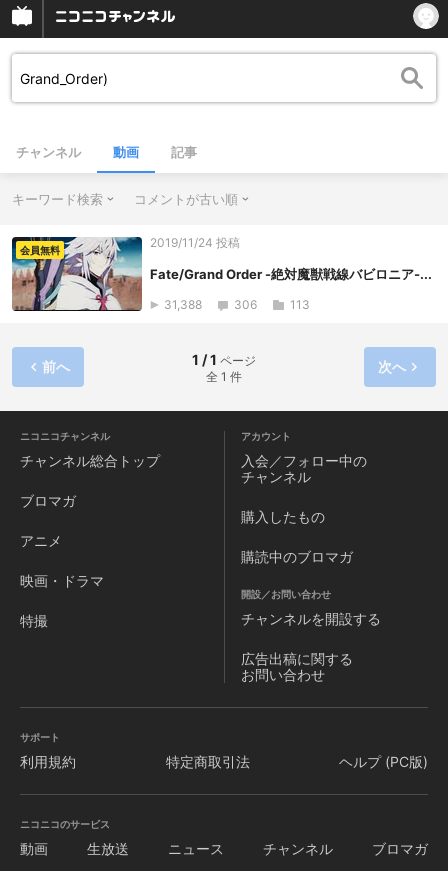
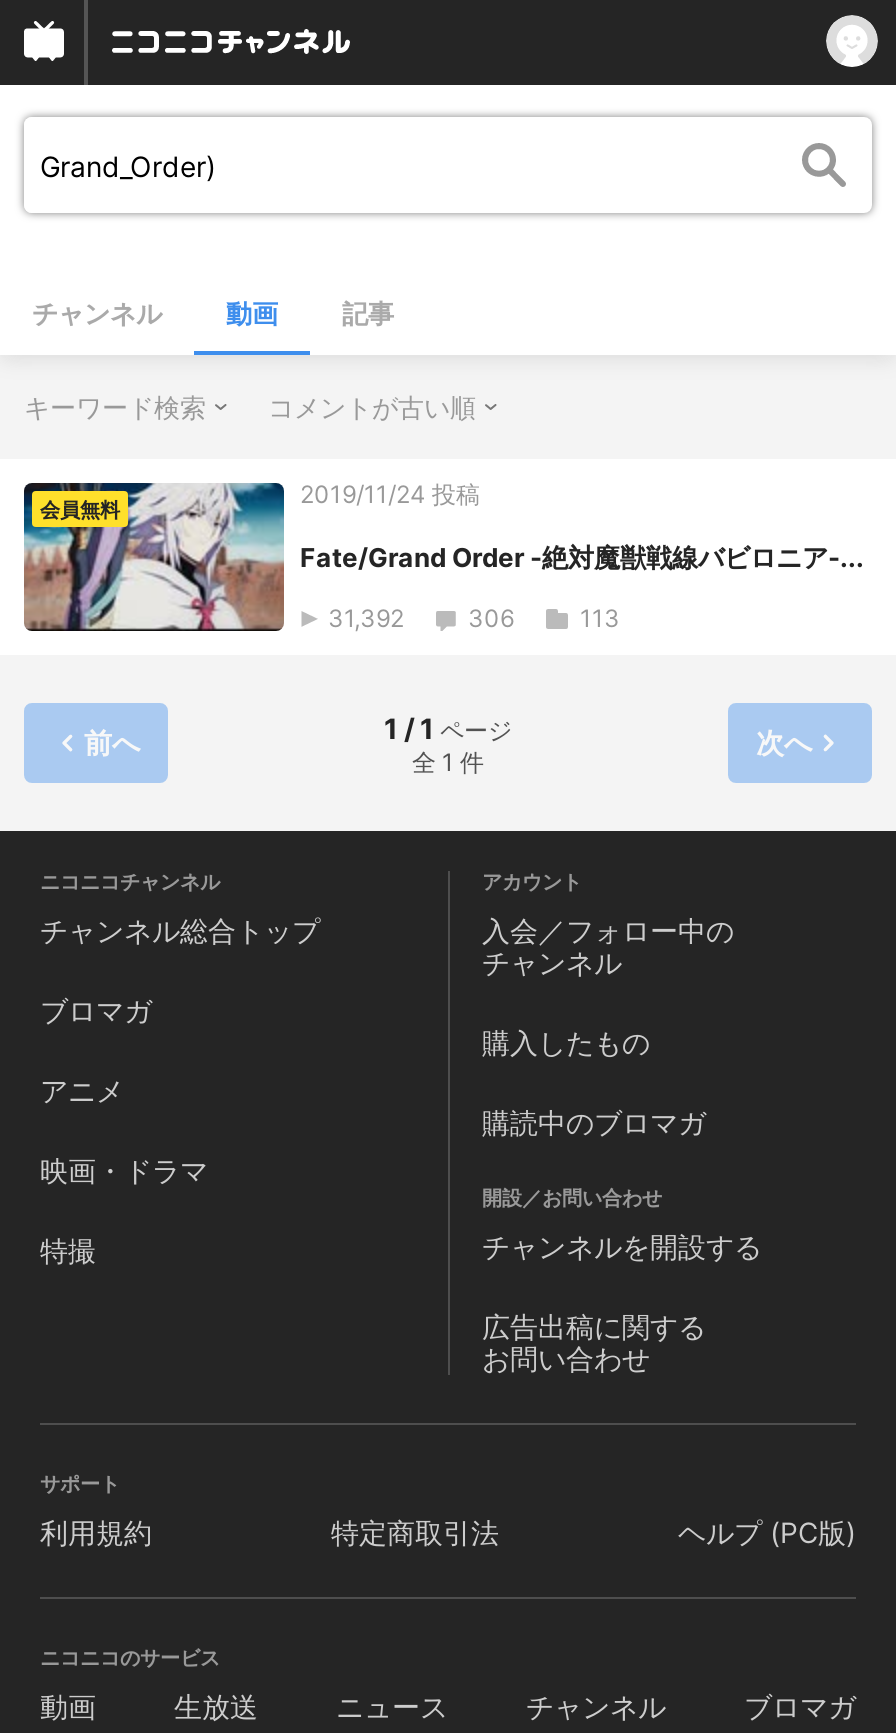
- 31,388
+ 31,392
